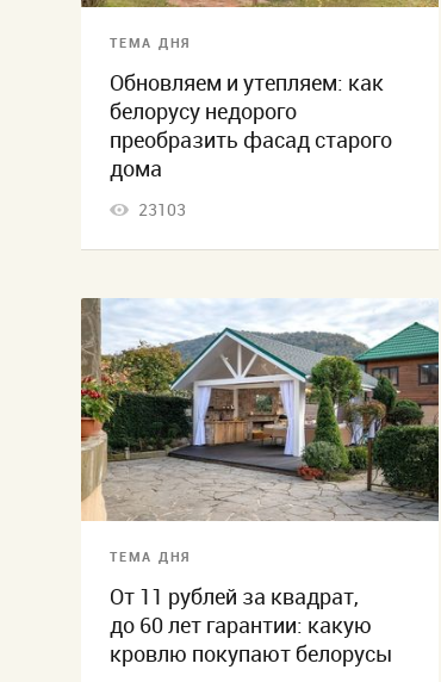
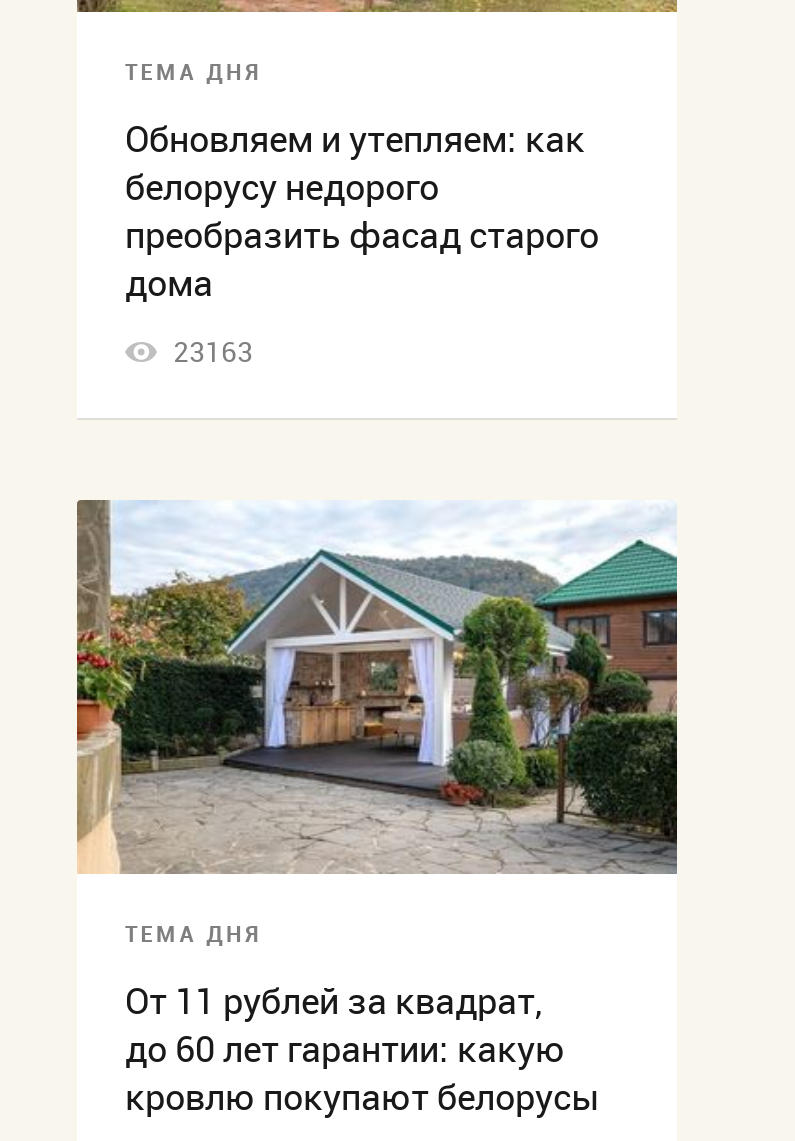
- 23103
+ 23163
